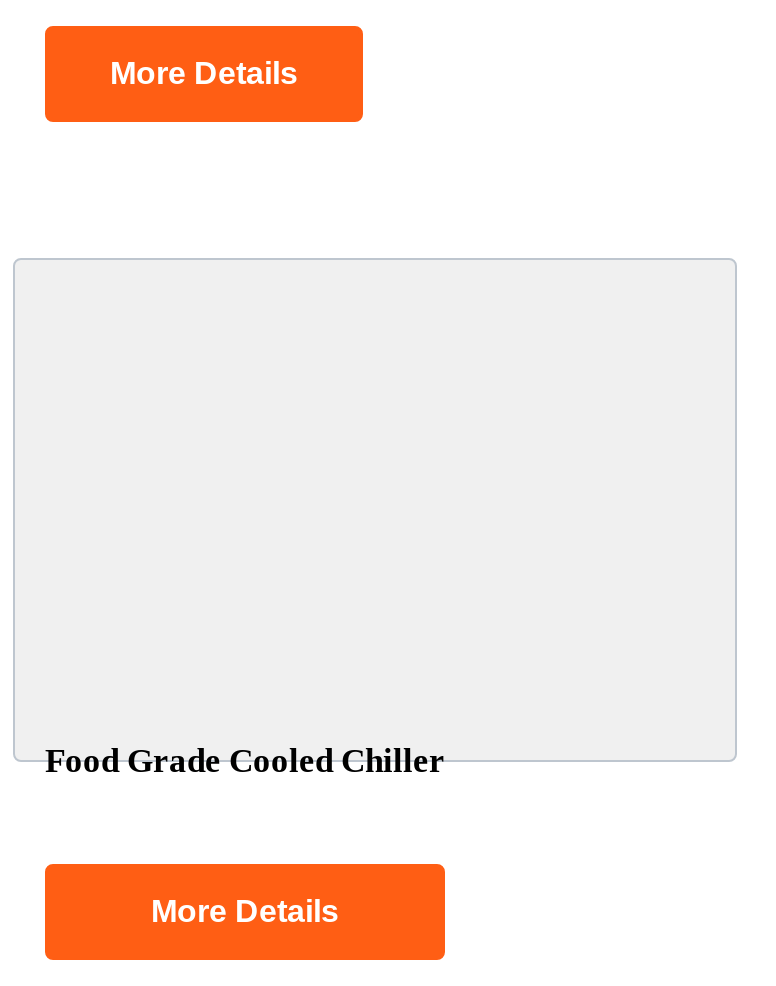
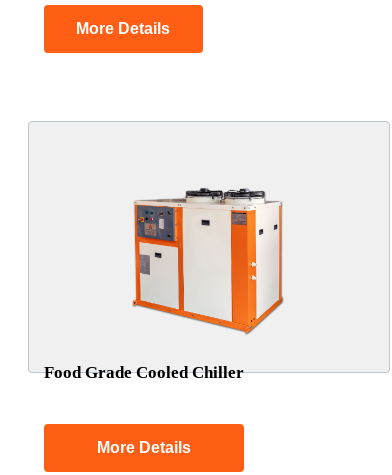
+ [image]
